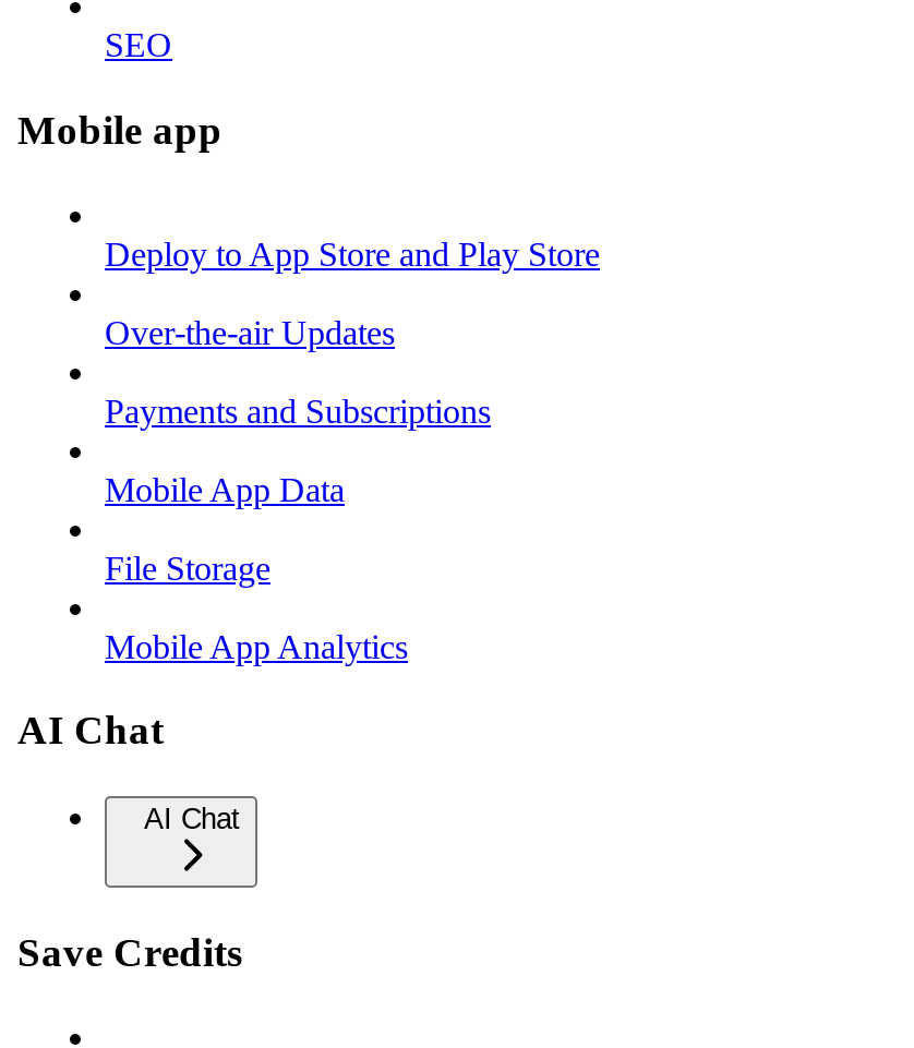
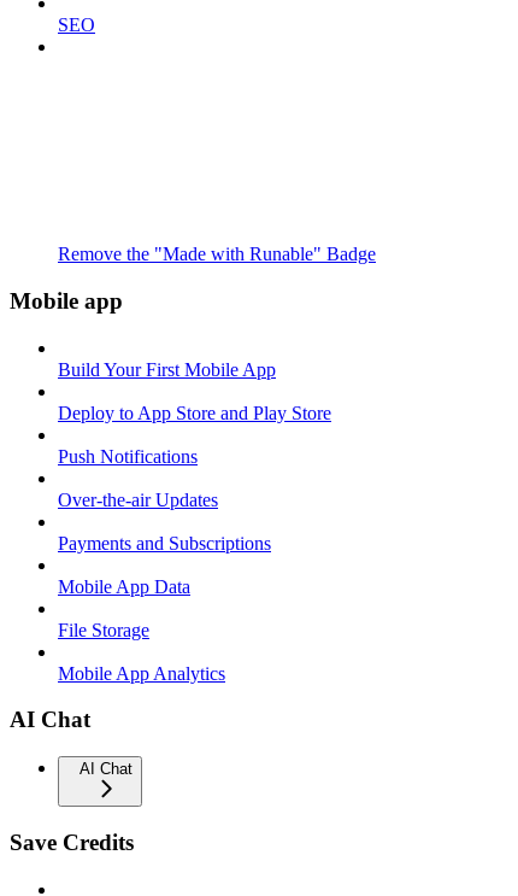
+ Remove the "Made with Runable" Badge

+ Build Your First Mobile App

+ Push Notifications
